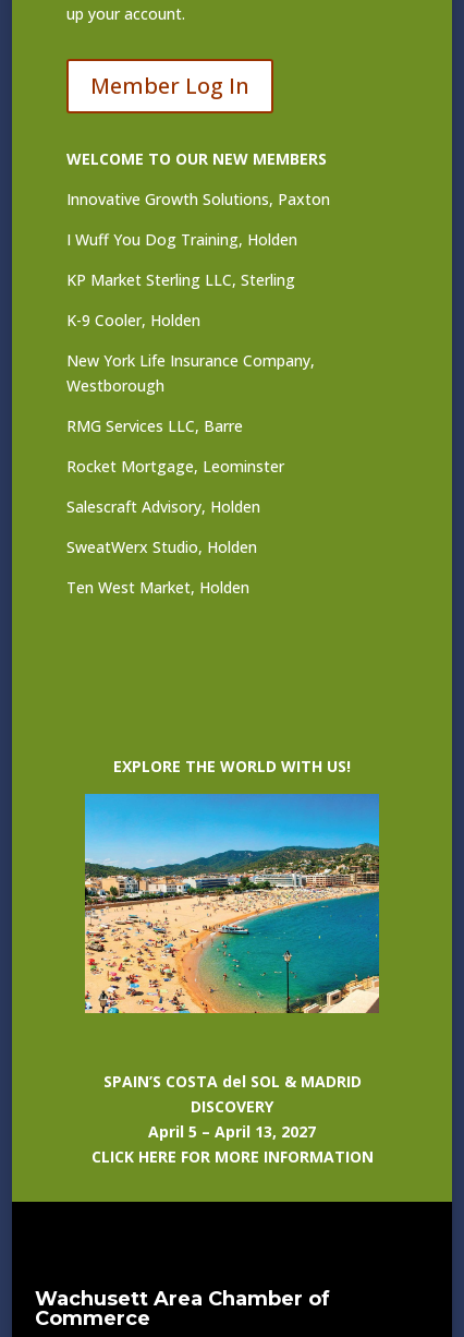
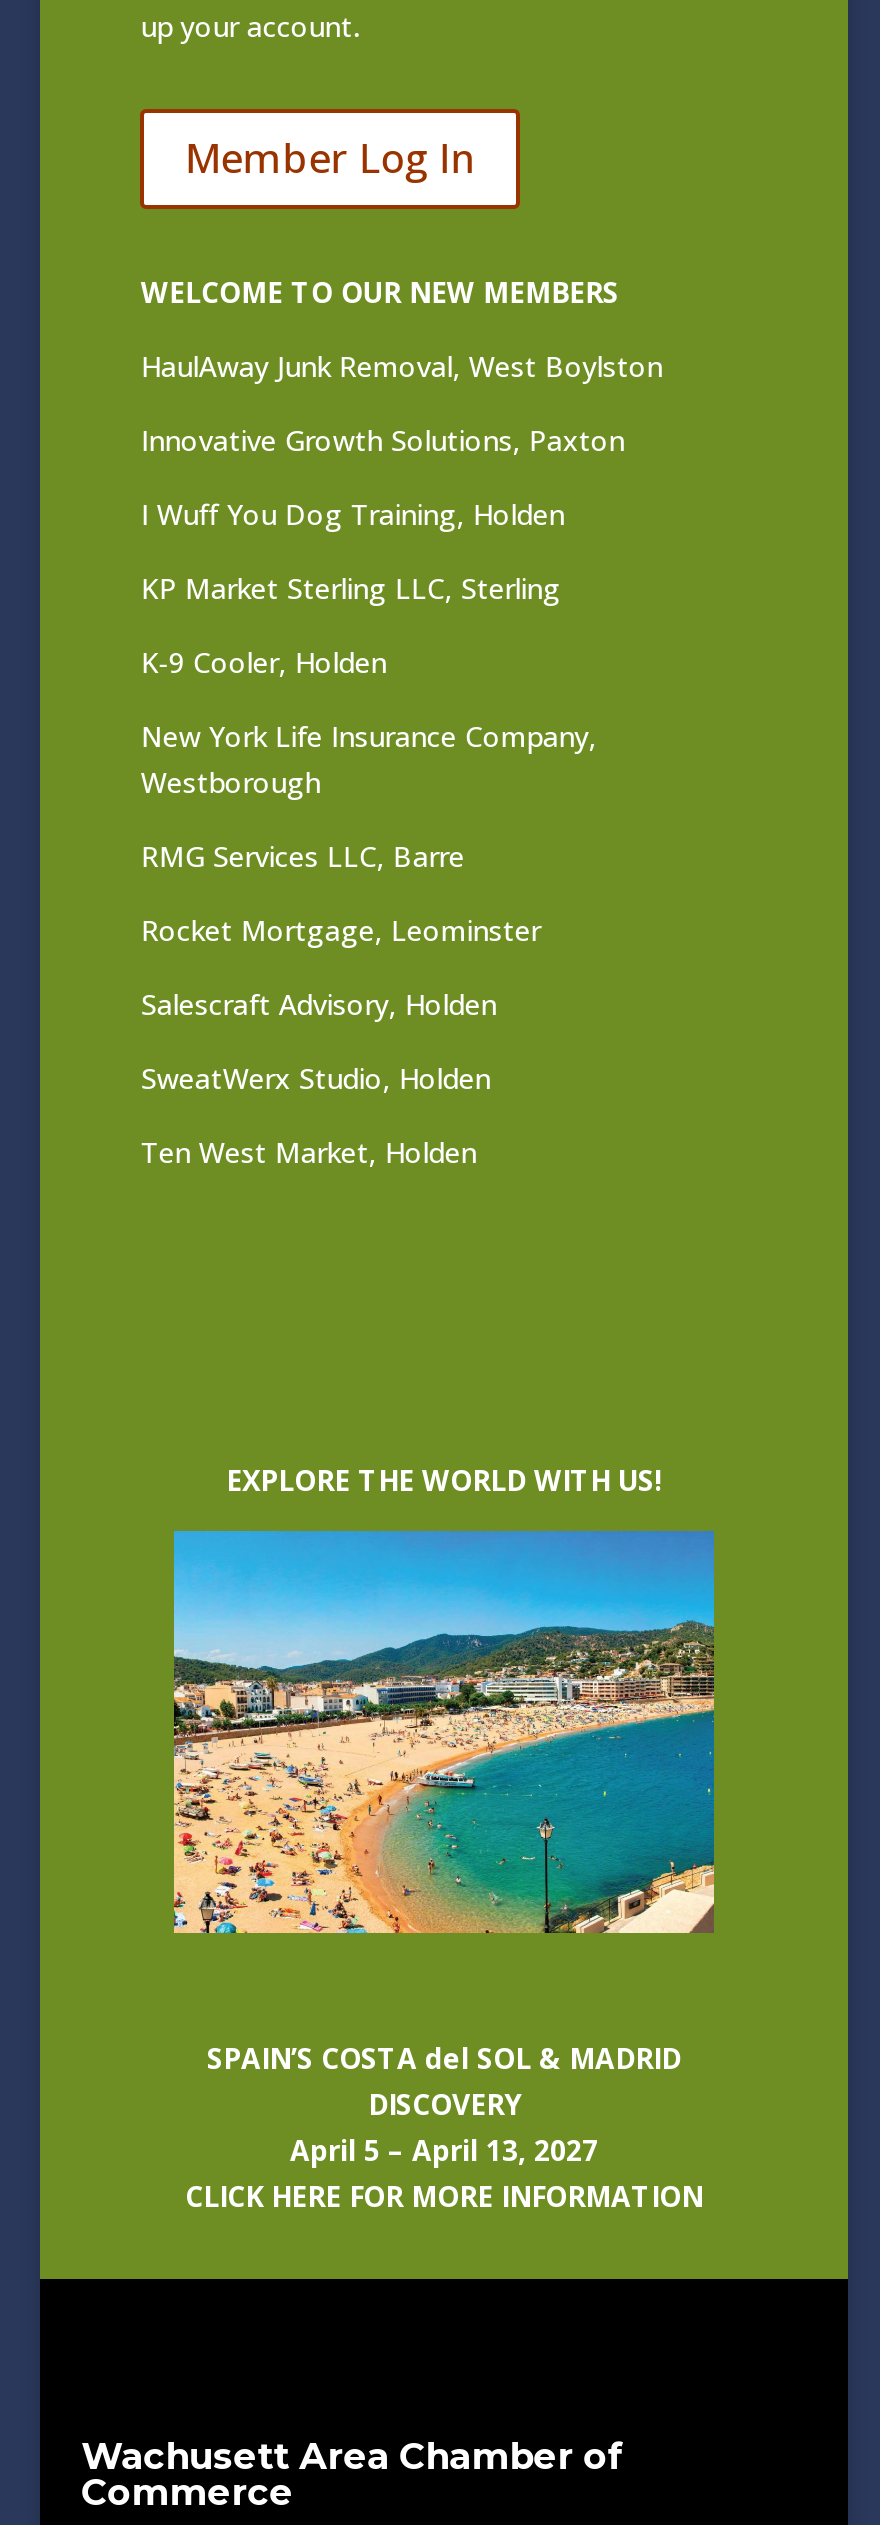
+ HaulAway Junk Removal, West Boylston
